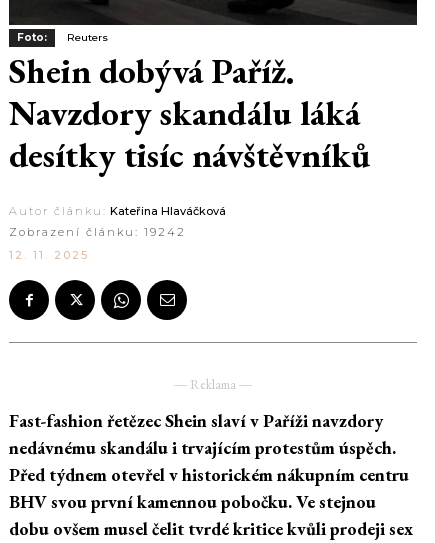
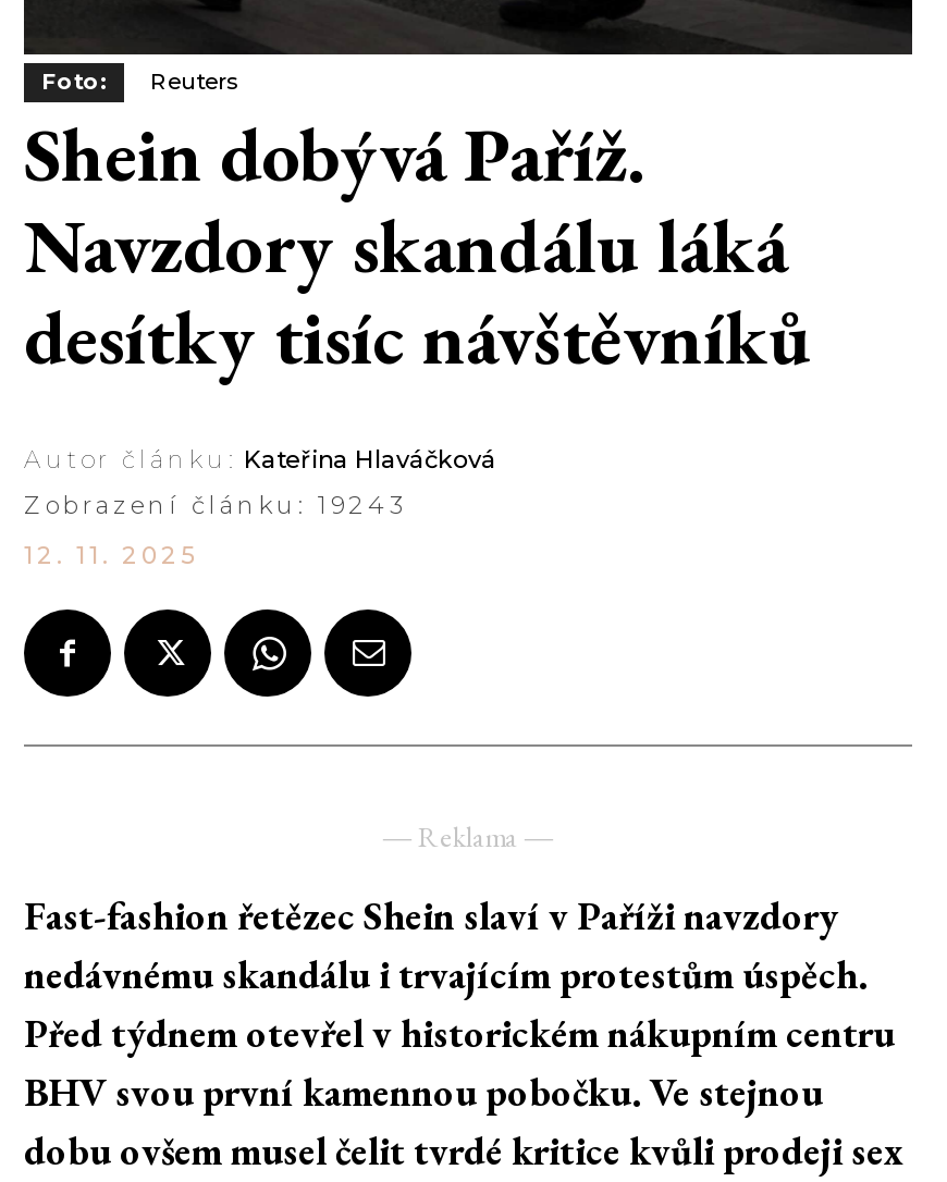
- Zobrazení článku: 19242
+ Zobrazení článku: 19243
